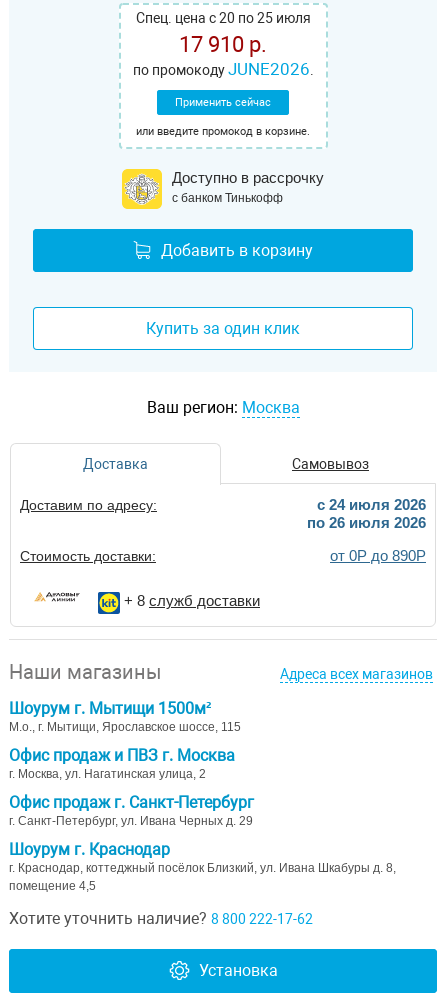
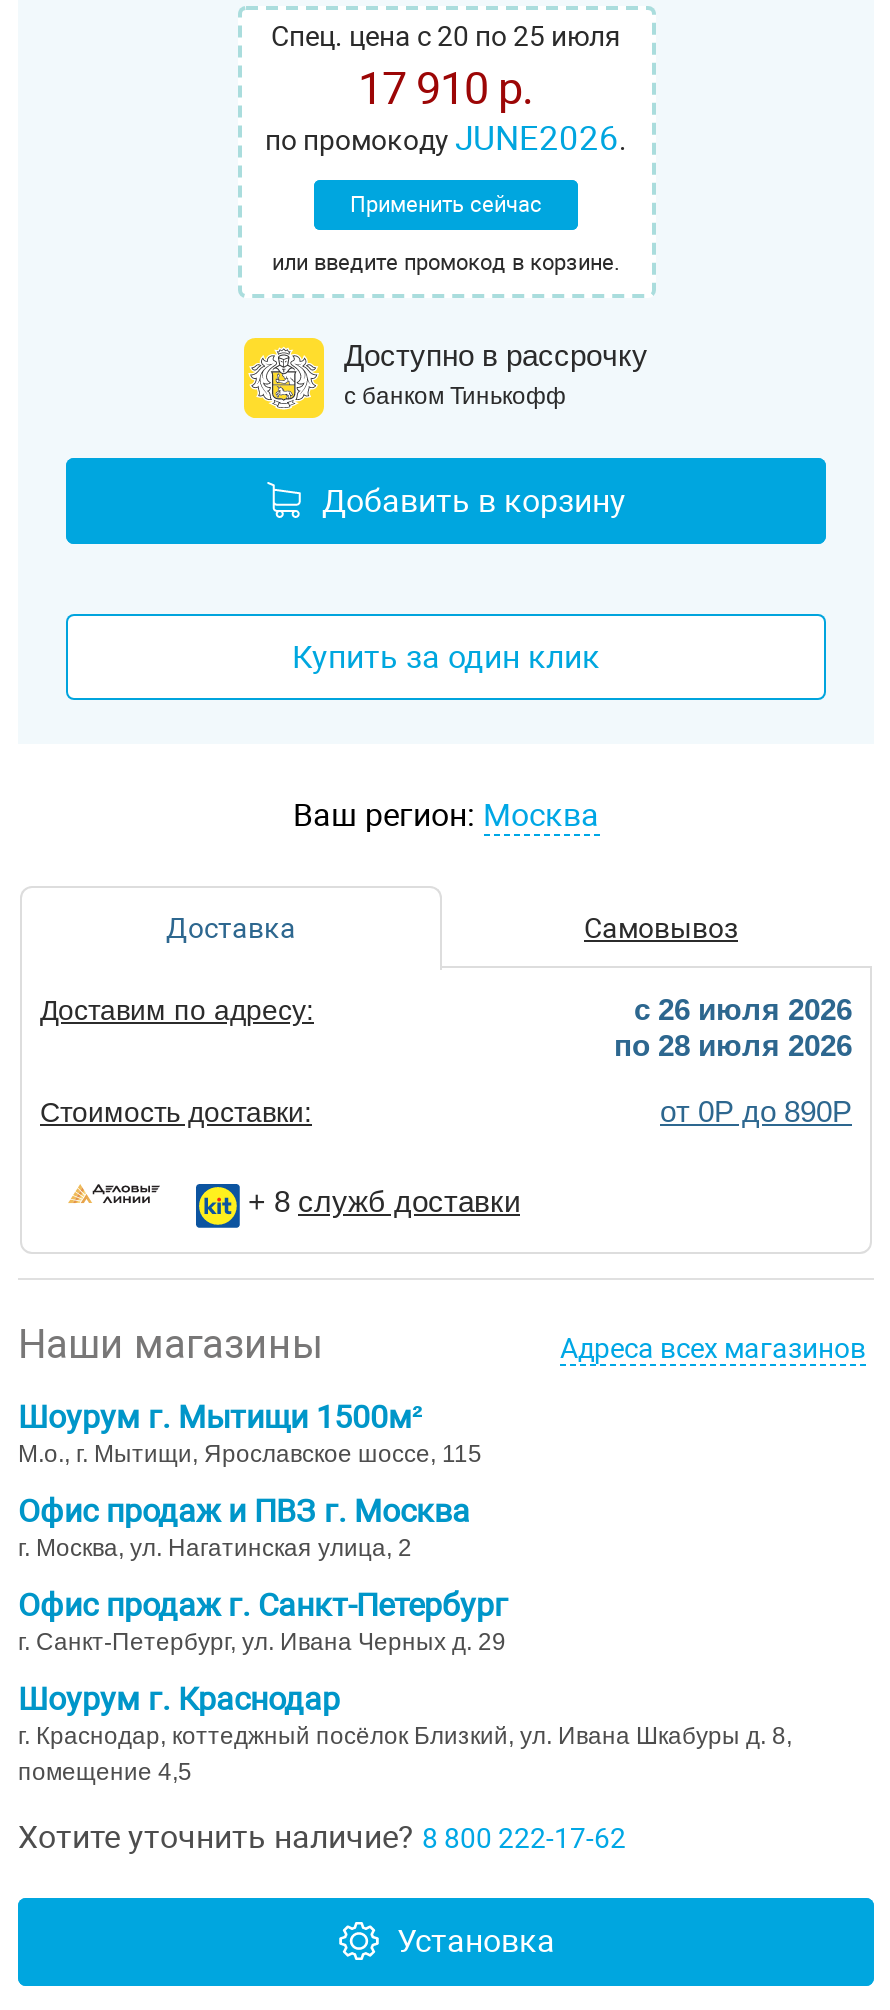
- c 24 июля 2026
+ c 26 июля 2026

- по 26 июля 2026
+ по 28 июля 2026
